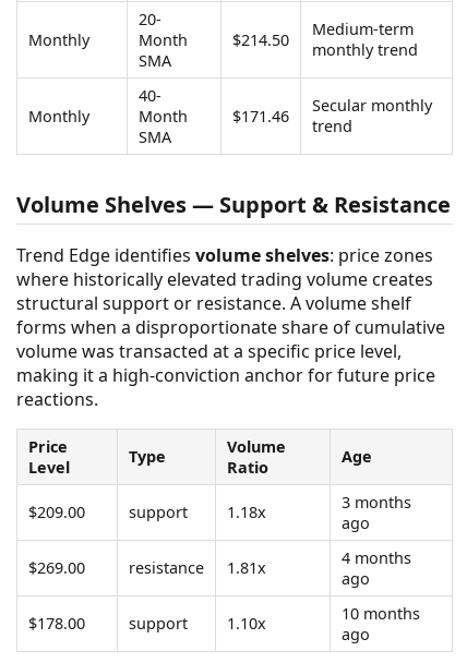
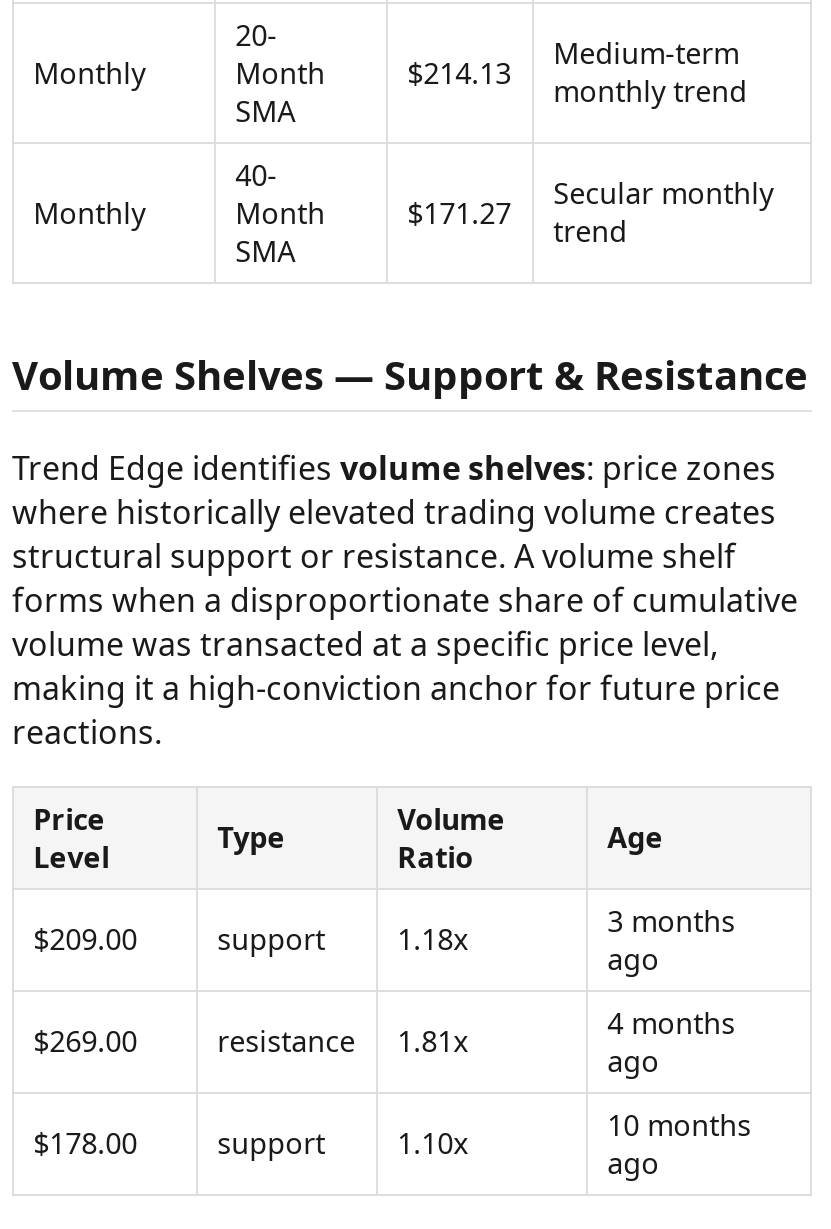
- $214.50 monthly trend
+ $214.13 monthly trend

- $171.46 trend
+ $171.27 trend
